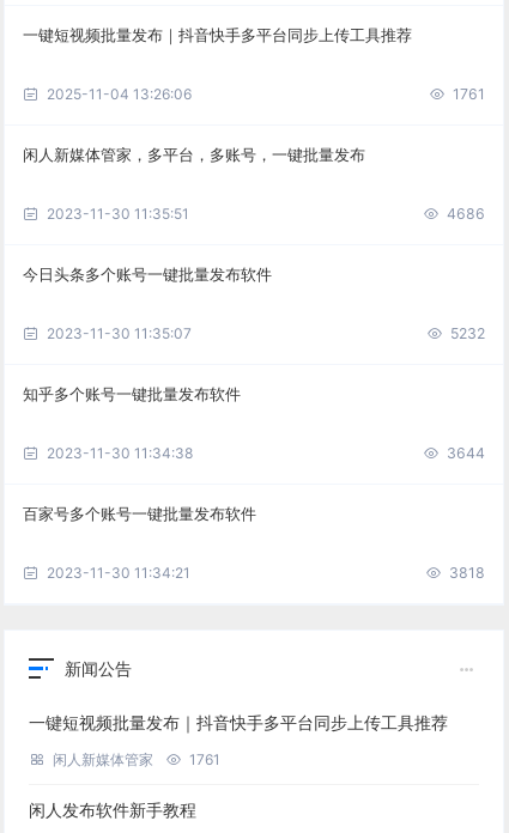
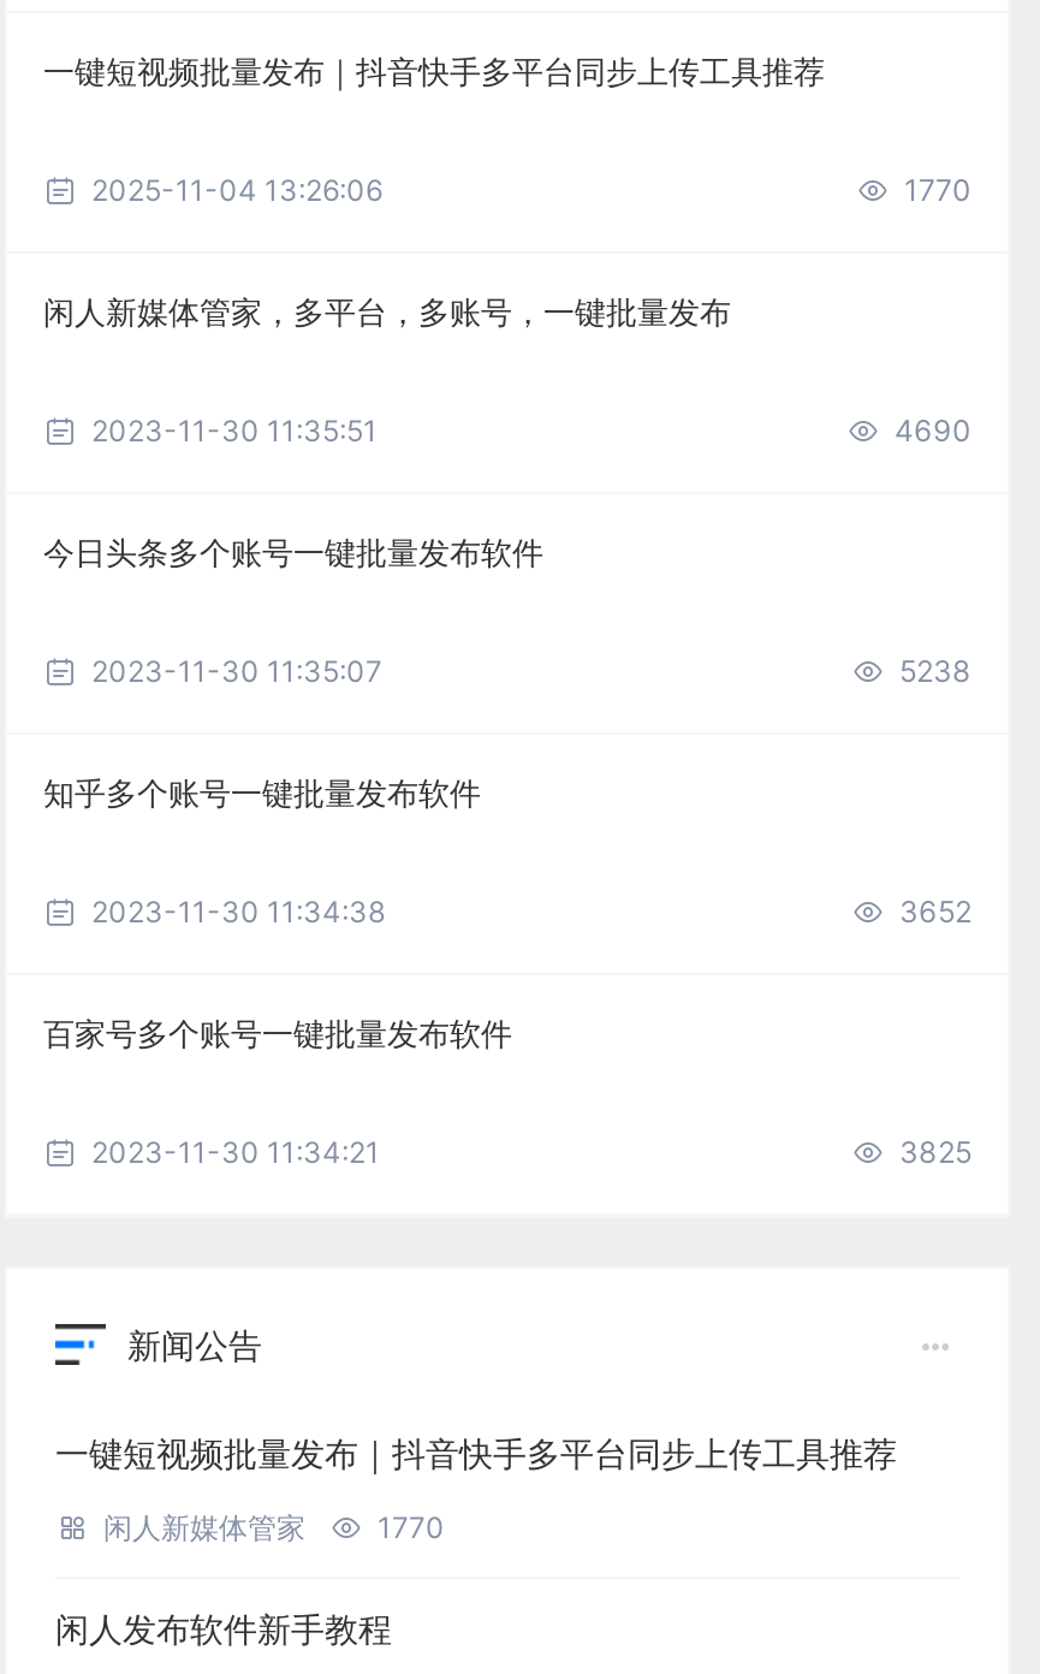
- 1761
+ 1770

- 4686
+ 4690

- 5232
+ 5238

- 3644
+ 3652

- 3818
+ 3825

- 闲人新媒体管家 1761
+ 闲人新媒体管家 1770
